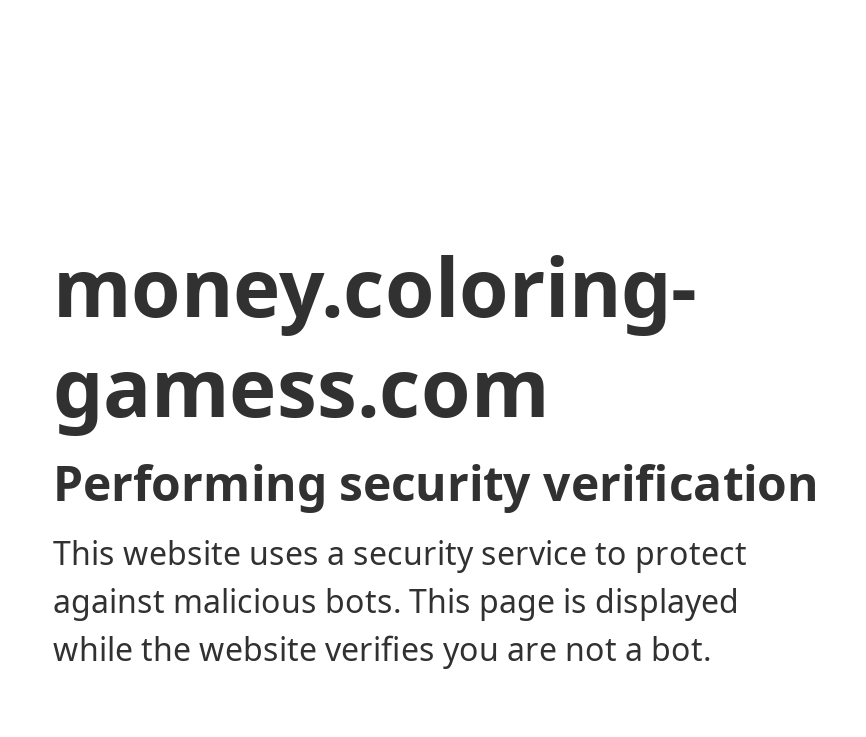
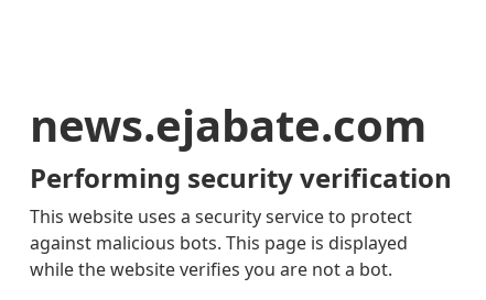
- money.coloring-
- gamess.com
+ news.ejabate.com
